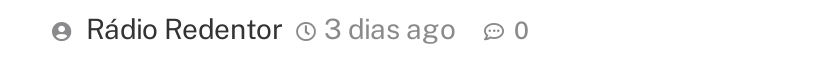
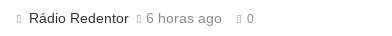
- 3 dias ago
+ 6 horas ago
